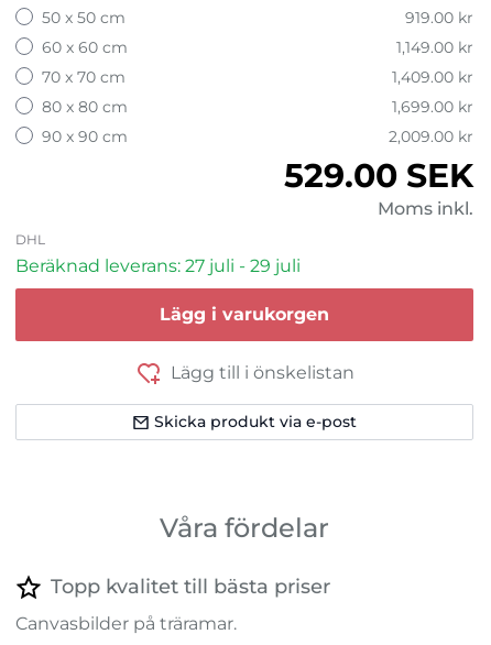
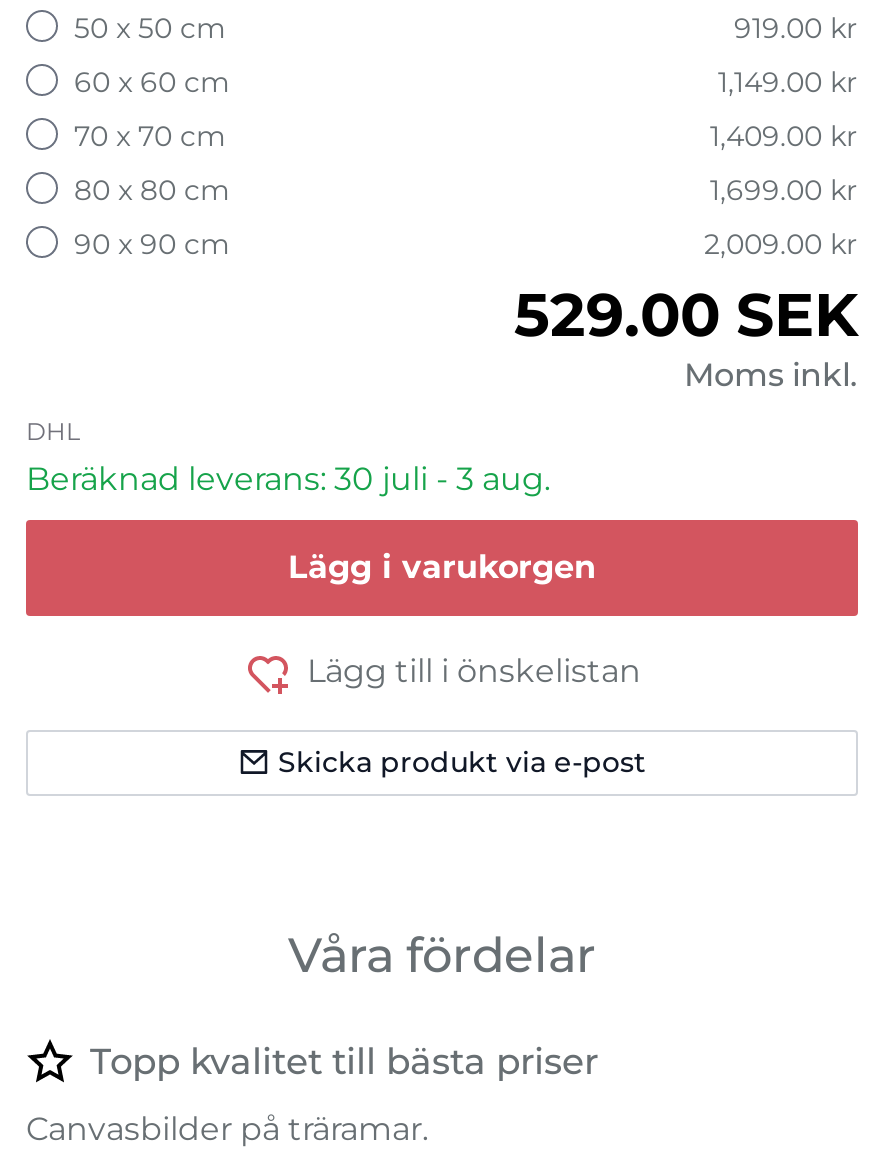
- Beräknad leverans: 27 juli - 29 juli
+ Beräknad leverans: 30 juli - 3 aug.
